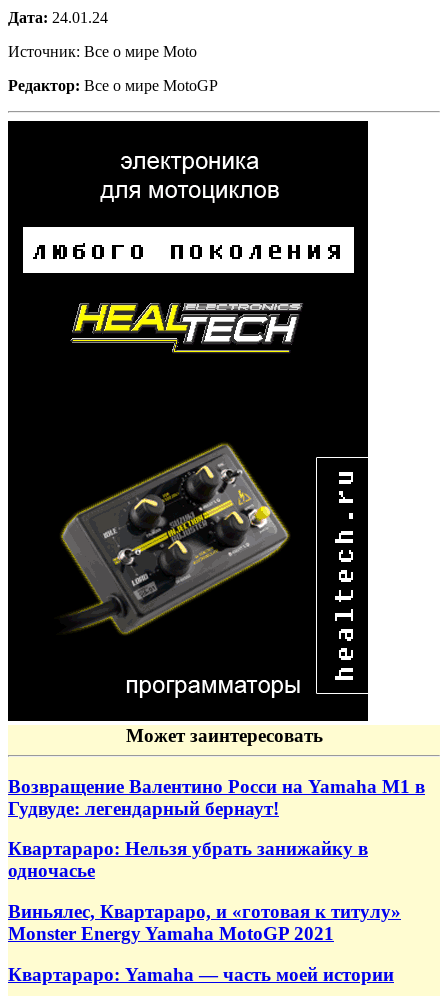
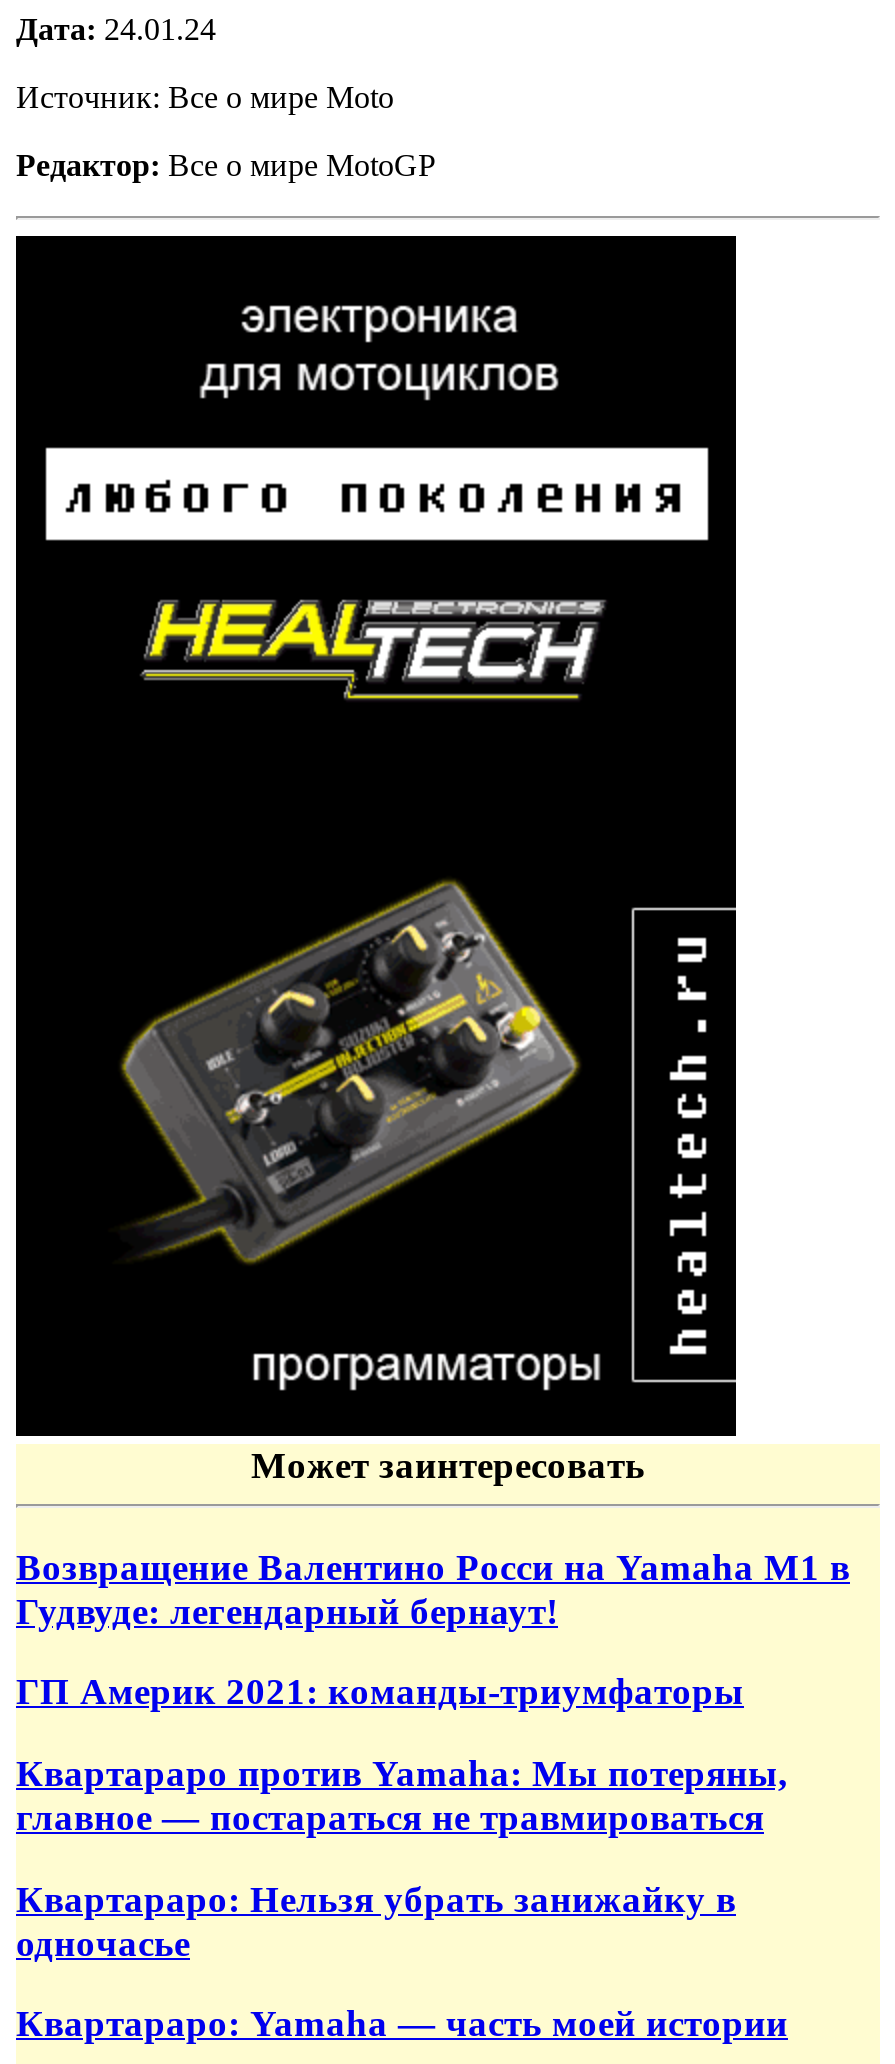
+ ГП Америк 2021: команды-триумфаторы
+ Квартараро против Yamaha: Мы потеряны,
+ главное — постараться не травмироваться

moved down: Квартараро: Нельзя убрать занижайку в | одночасье

- Виньялес, Квартараро, и «готовая к титулу»
- Monster Energy Yamaha MotoGP 2021
